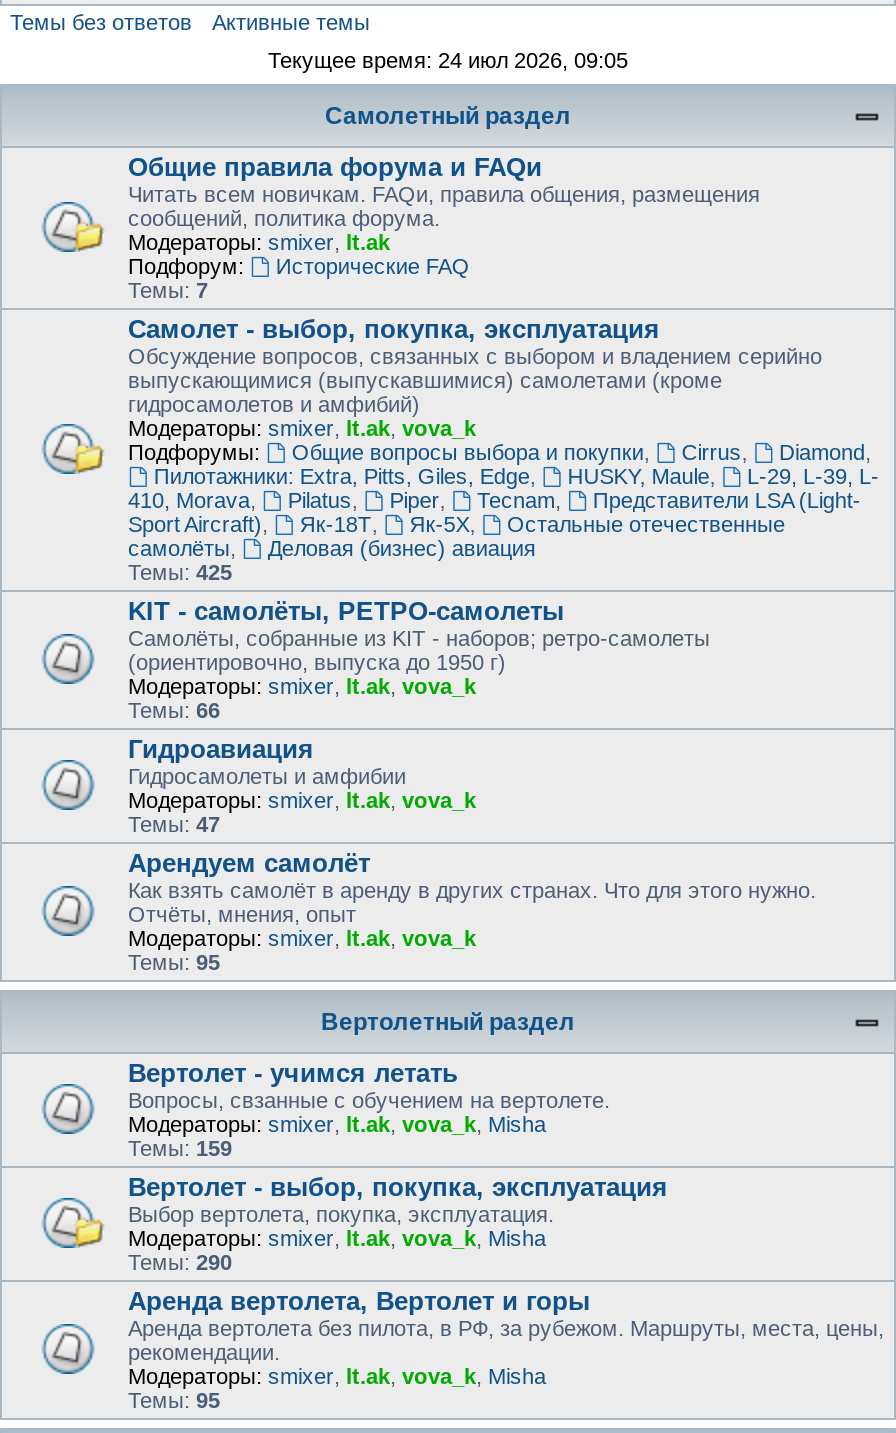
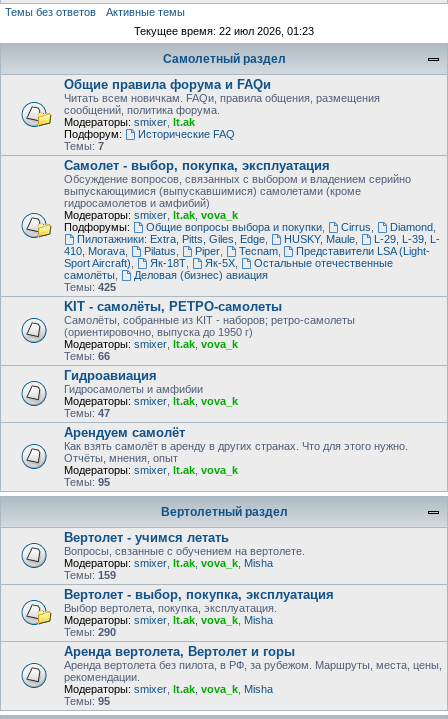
- Текущее время: 24 июл 2026, 09:05
+ Текущее время: 22 июл 2026, 01:23
